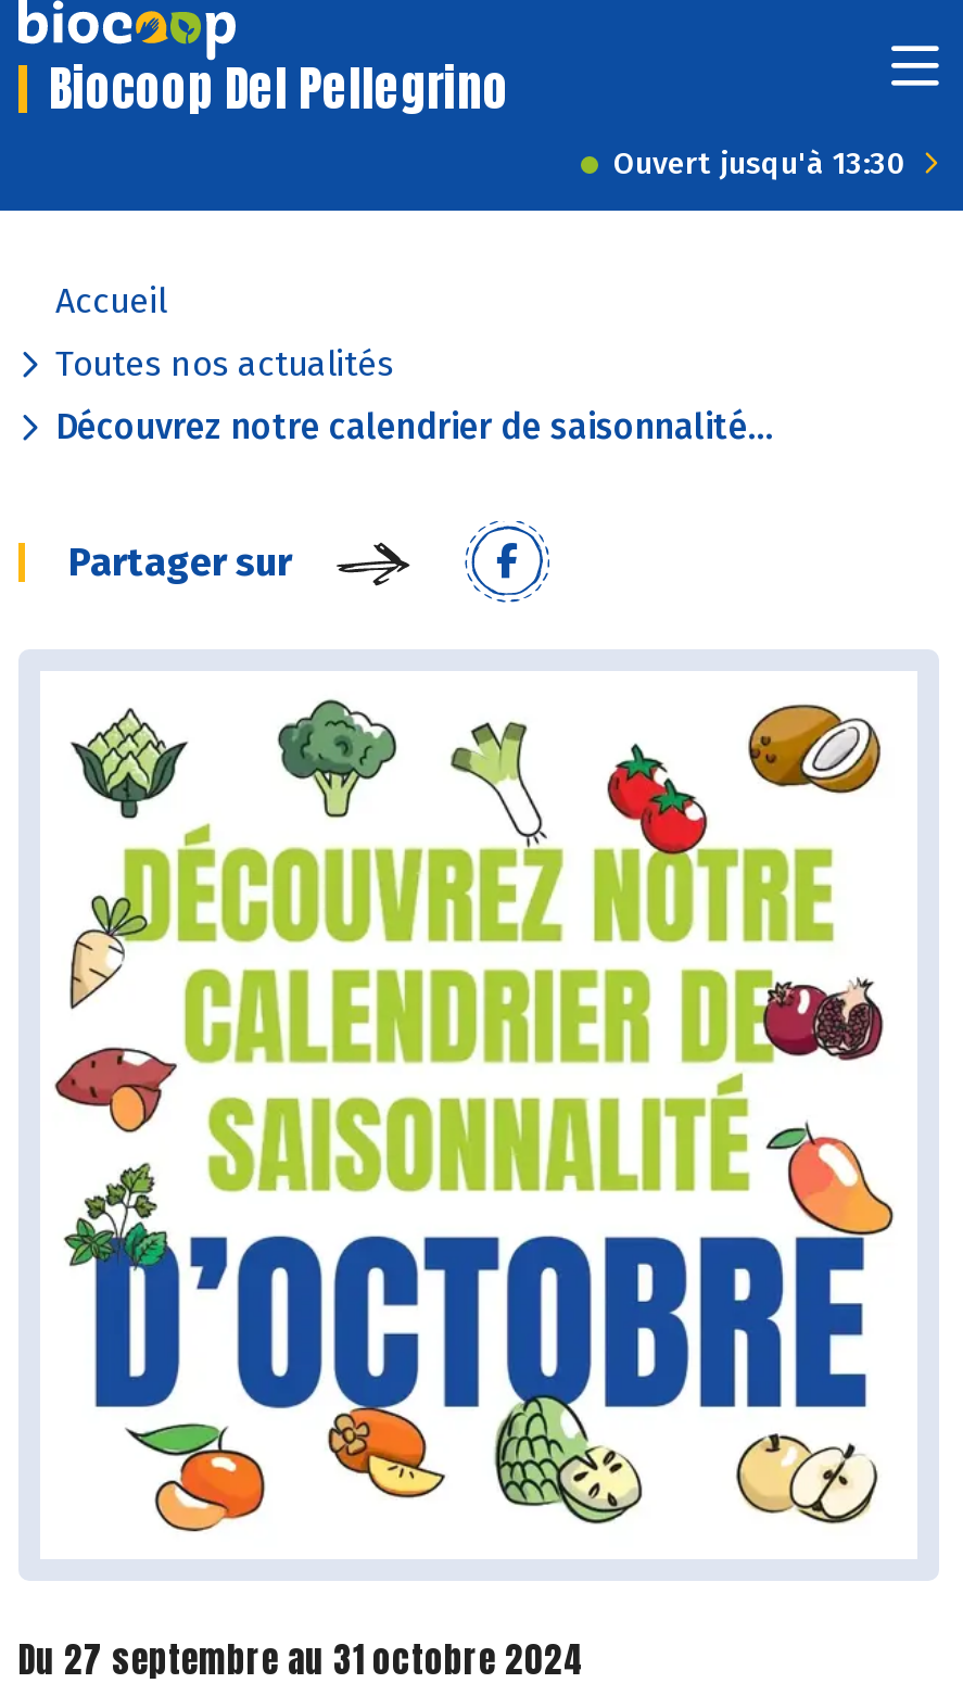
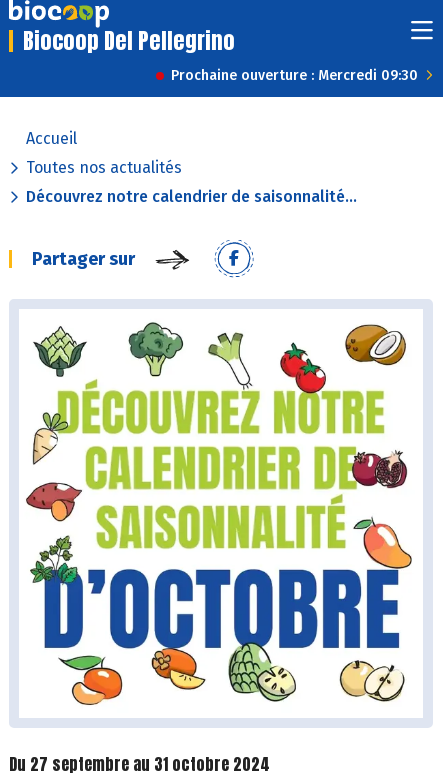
- Ouvert jusqu'à 13:30
+ Prochaine ouverture : Mercredi 09:30
